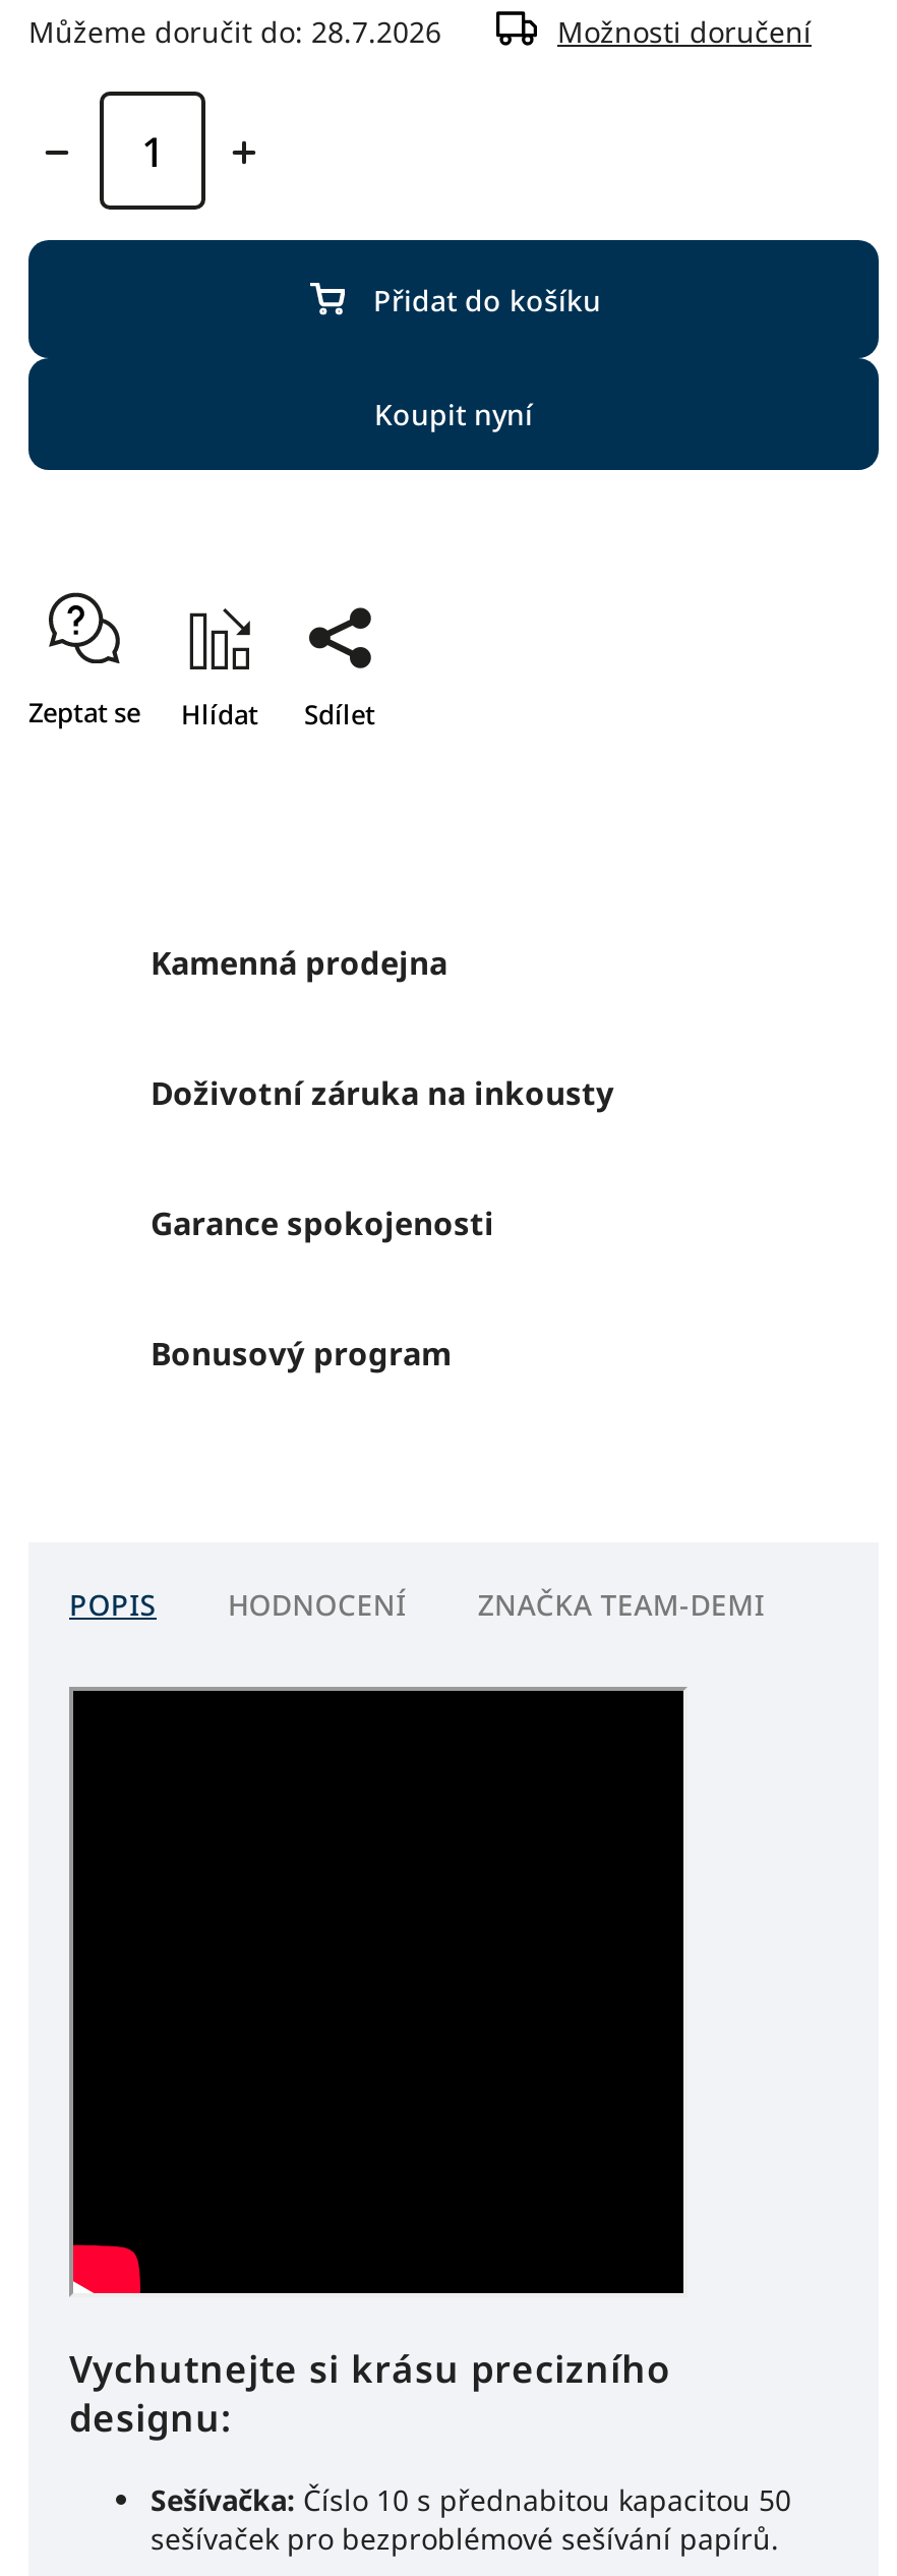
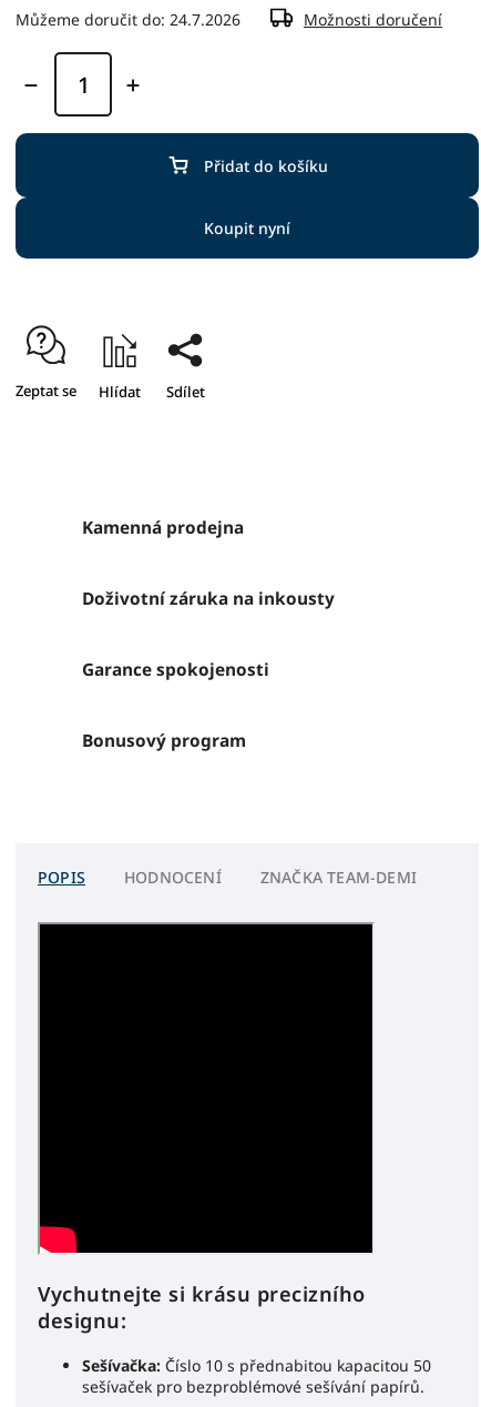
- Můžeme doručit do: 28.7.2026
+ Můžeme doručit do: 24.7.2026
